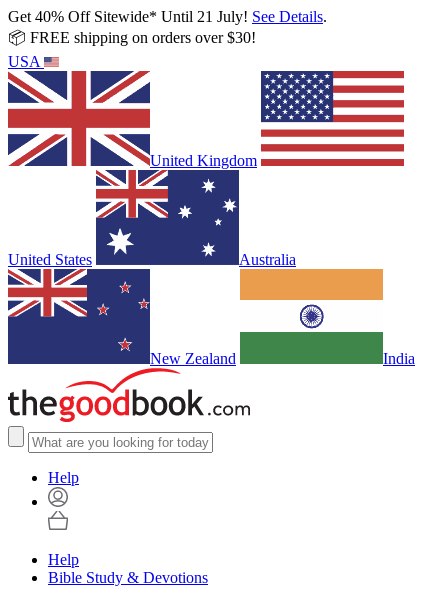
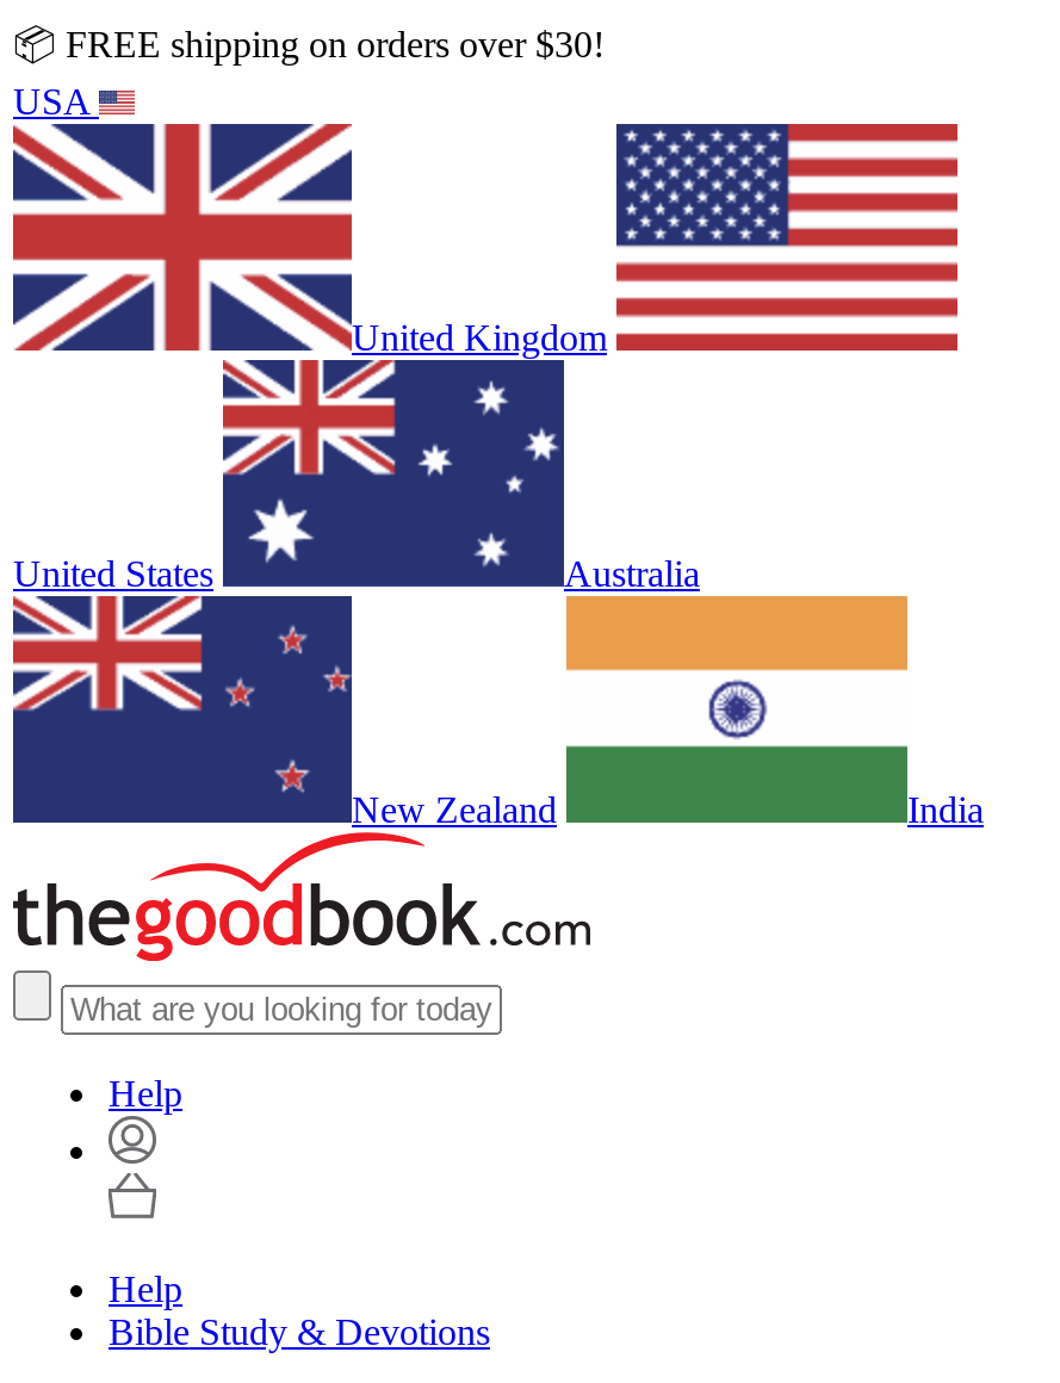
- Get 40% Off Sitewide* Until 21 July! See Details.
